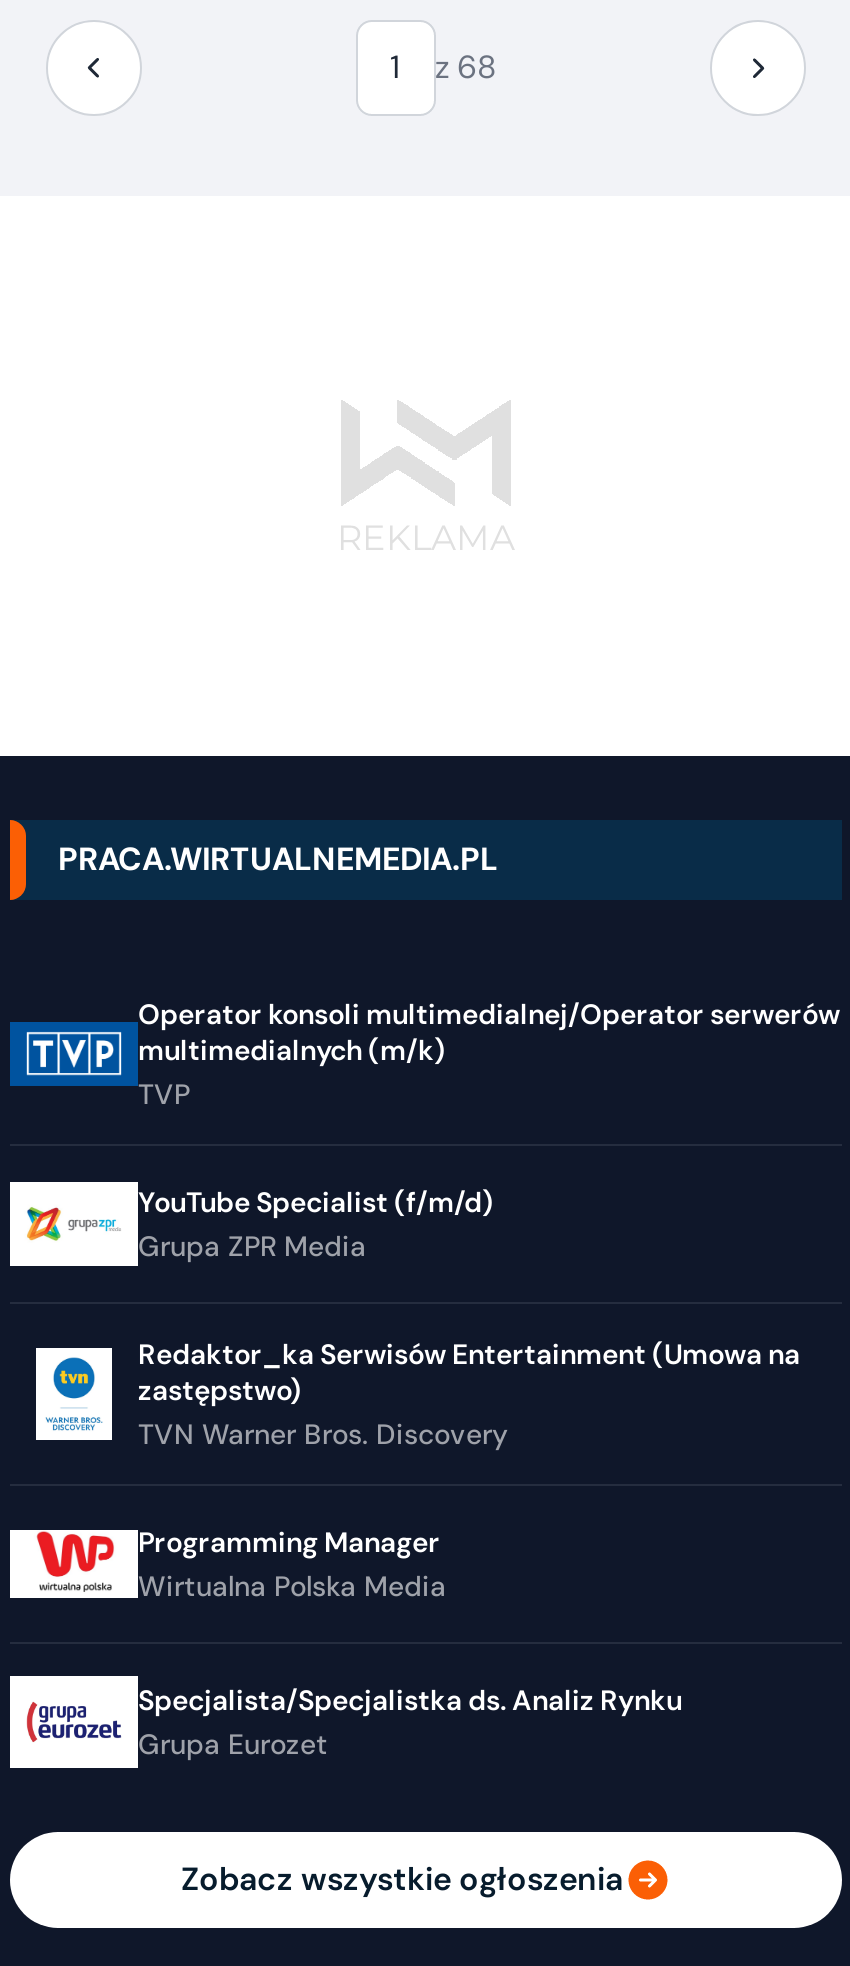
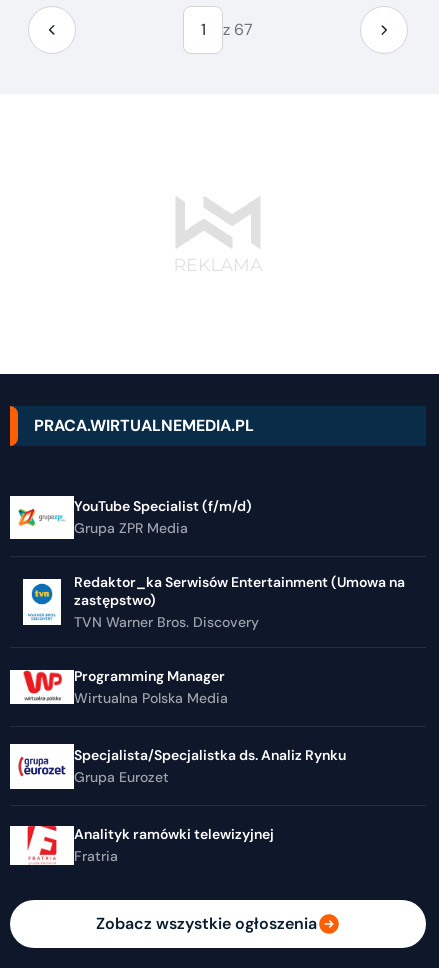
- 1 z 68
+ 1 z 67

- [image]
- Operator konsoli multimedialnej/Operator serwerów
- multimedialnych (m/k)
- TVP

moved up: YouTube Specialist (f/m/d) | Grupa ZPR Media | Redaktor_ka Serwisów Entertainment (Umowa na | ... | Specjalista/Specjalistka ds. Analiz Rynku | Grupa Eurozet

+ [image]
+ Analityk ramówki telewizyjnej
+ Fratria
